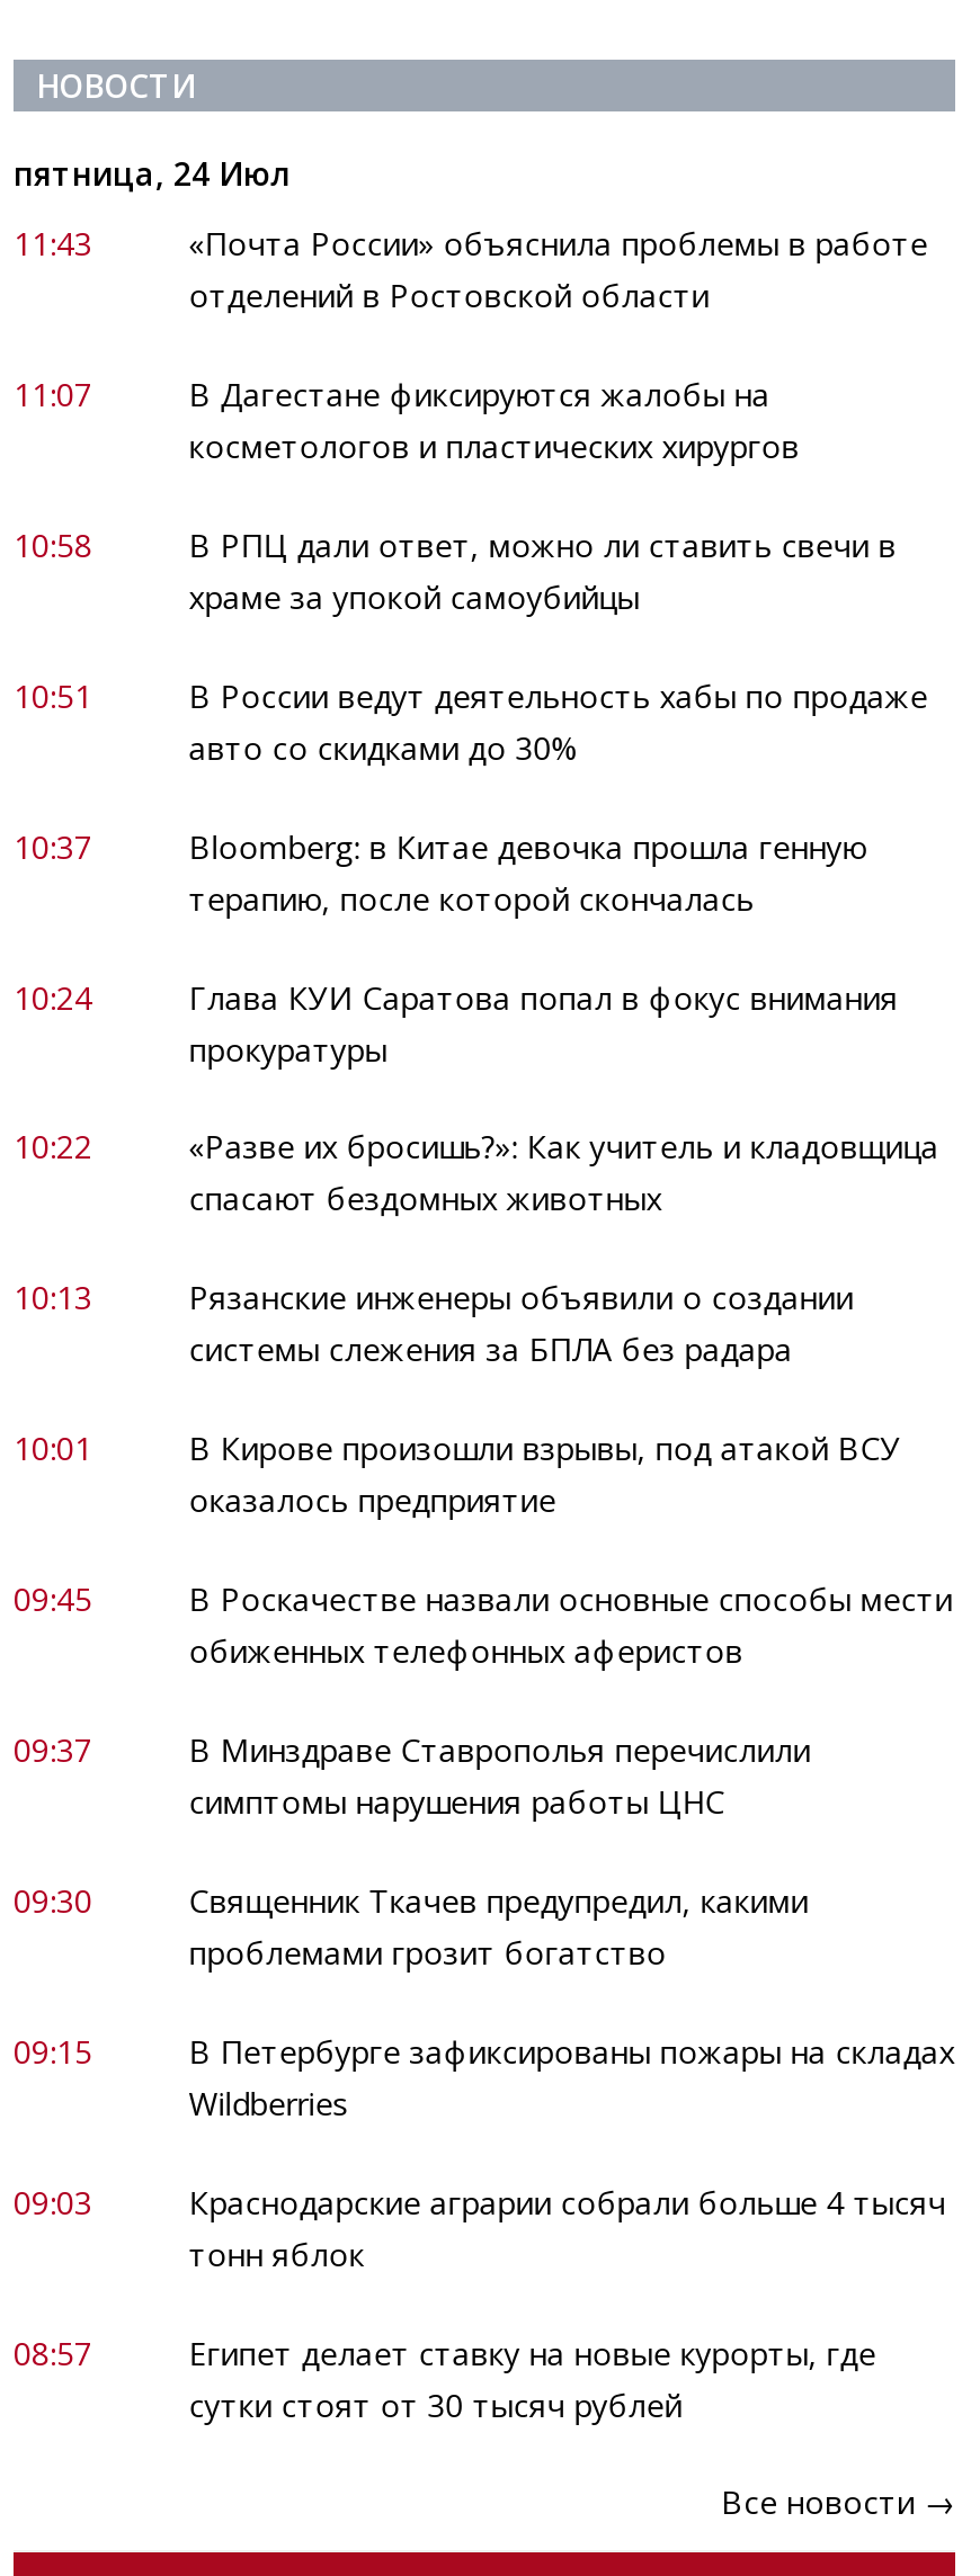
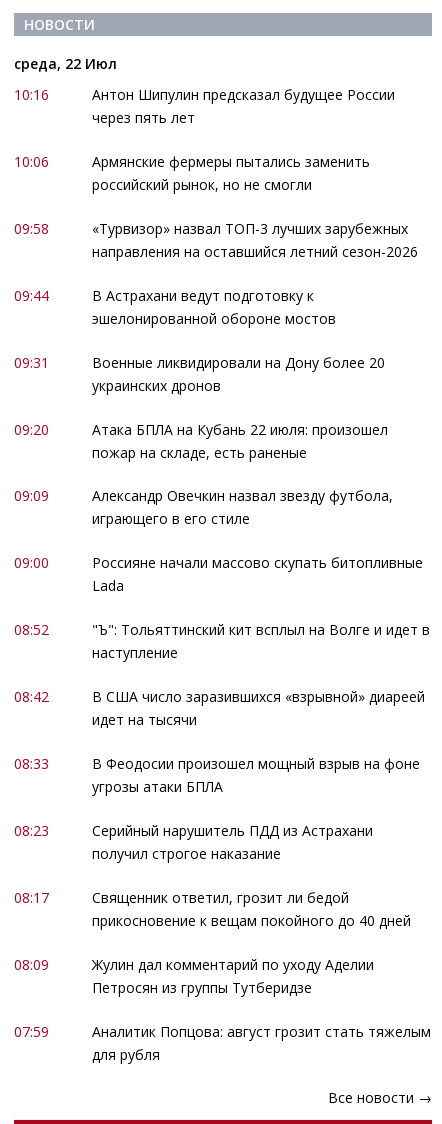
- пятница, 24 Июл
+ среда, 22 Июл

- 11:43
- «Почта России» объяснила проблемы в работе
- отделений в Ростовской области
+ 10:16
+ Антон Шипулин предсказал будущее России
+ через пять лет

- 11:07
- В Дагестане фиксируются жалобы на
- косметологов и пластических хирургов
+ 10:06
+ Армянские фермеры пытались заменить
+ российский рынок, но не смогли

- 10:58
- В РПЦ дали ответ, можно ли ставить свечи в
- храме за упокой самоубийцы
+ 09:58
+ «Турвизор» назвал ТОП-3 лучших зарубежных
+ направления на оставшийся летний сезон-2026

- 10:51
- В России ведут деятельность хабы по продаже
- авто со скидками до 30%
+ 09:44
+ В Астрахани ведут подготовку к
+ эшелонированной обороне мостов

- 10:37
- Bloomberg: в Китае девочка прошла генную
- терапию, после которой скончалась
+ 09:31
+ Военные ликвидировали на Дону более 20
+ украинских дронов

- 10:24
- Глава КУИ Саратова попал в фокус внимания
- прокуратуры
+ 09:20
+ Атака БПЛА на Кубань 22 июля: произошел
+ пожар на складе, есть раненые

- 10:22
- «Разве их бросишь?»: Как учитель и кладовщица
- спасают бездомных животных
+ 09:09
+ Александр Овечкин назвал звезду футбола,
+ играющего в его стиле

- 10:13
- Рязанские инженеры объявили о создании
- системы слежения за БПЛА без радара
+ 09:00
+ Россияне начали массово скупать битопливные
+ Lada

- 10:01
- В Кирове произошли взрывы, под атакой ВСУ
- оказалось предприятие
+ 08:52
+ "Ъ": Тольяттинский кит всплыл на Волге и идет в
+ наступление

- 09:45
- В Роскачестве назвали основные способы мести
- обиженных телефонных аферистов
+ 08:42
+ В США число заразившихся «взрывной» диареей
+ идет на тысячи

- 09:37
- В Минздраве Ставрополья перечислили
- симптомы нарушения работы ЦНС
+ 08:33
+ В Феодосии произошел мощный взрыв на фоне
+ угрозы атаки БПЛА

- 09:30
- Священник Ткачев предупредил, какими
- проблемами грозит богатство
+ 08:23
+ Серийный нарушитель ПДД из Астрахани
+ получил строгое наказание

- 09:15
- В Петербурге зафиксированы пожары на складах
- Wildberries
+ 08:17
+ Священник ответил, грозит ли бедой
+ прикосновение к вещам покойного до 40 дней

- 09:03
- Краснодарские аграрии собрали больше 4 тысяч
- тонн яблок
+ 08:09
+ Жулин дал комментарий по уходу Аделии
+ Петросян из группы Тутберидзе

- 08:57
- Египет делает ставку на новые курорты, где
- сутки стоят от 30 тысяч рублей
+ 07:59
+ Аналитик Попцова: август грозит стать тяжелым
+ для рубля
